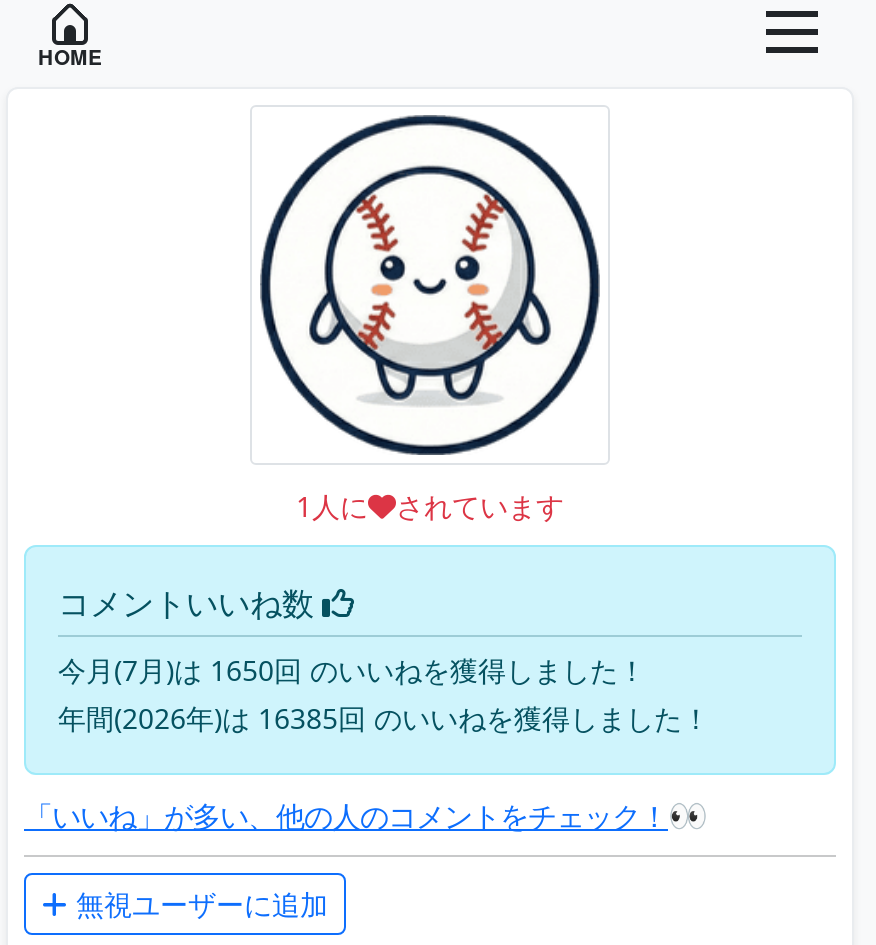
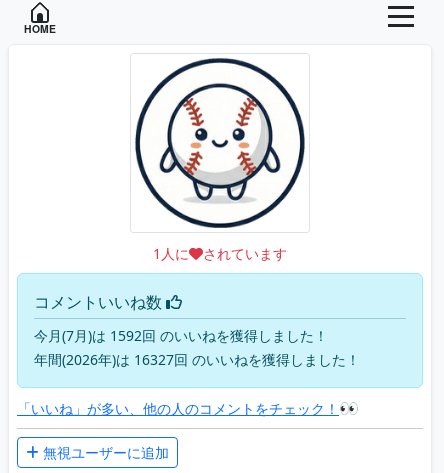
- 今月(7月)は 1650回 のいいねを獲得しました！
+ 今月(7月)は 1592回 のいいねを獲得しました！

- 年間(2026年)は 16385回 のいいねを獲得しました！
+ 年間(2026年)は 16327回 のいいねを獲得しました！
